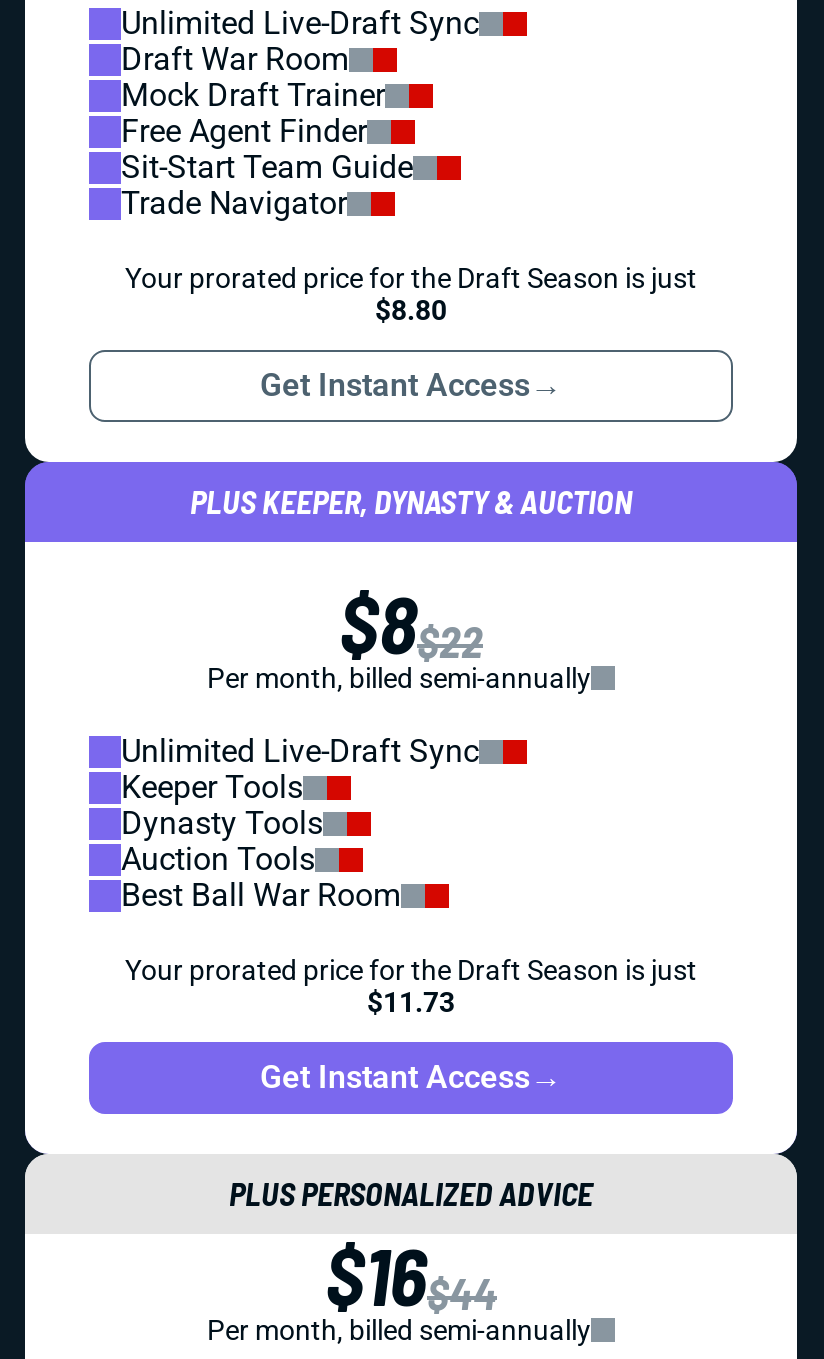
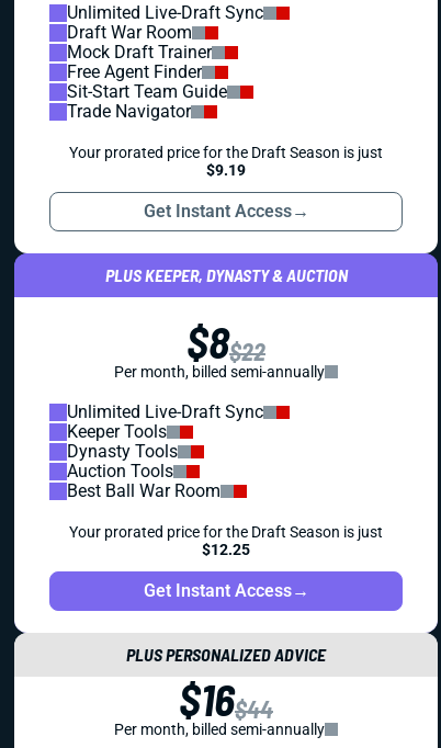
- $8.80
+ $9.19

- $11.73
+ $12.25
